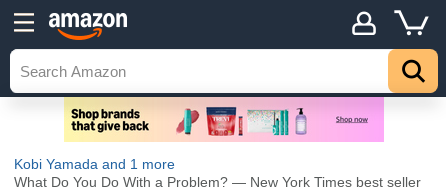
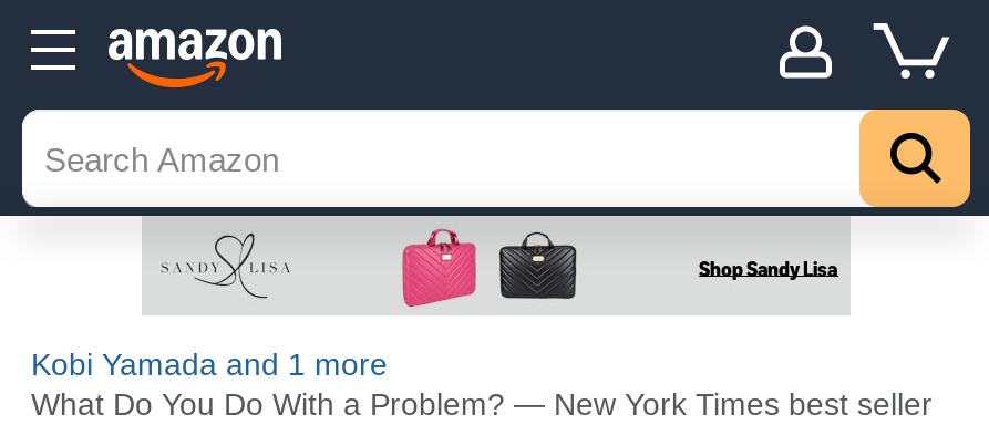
- [image]
+ [image]
